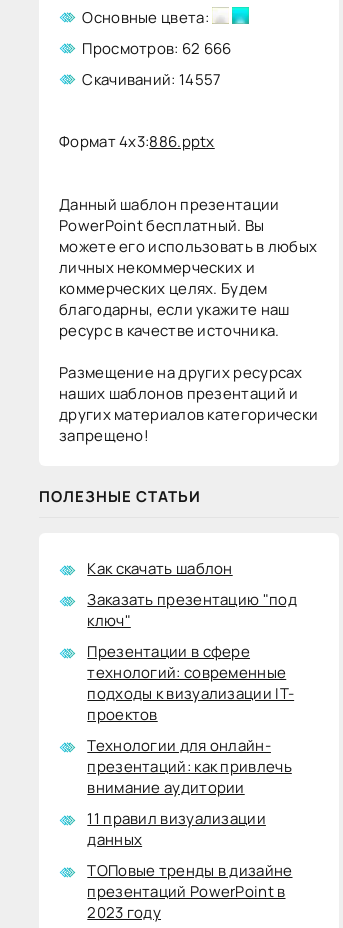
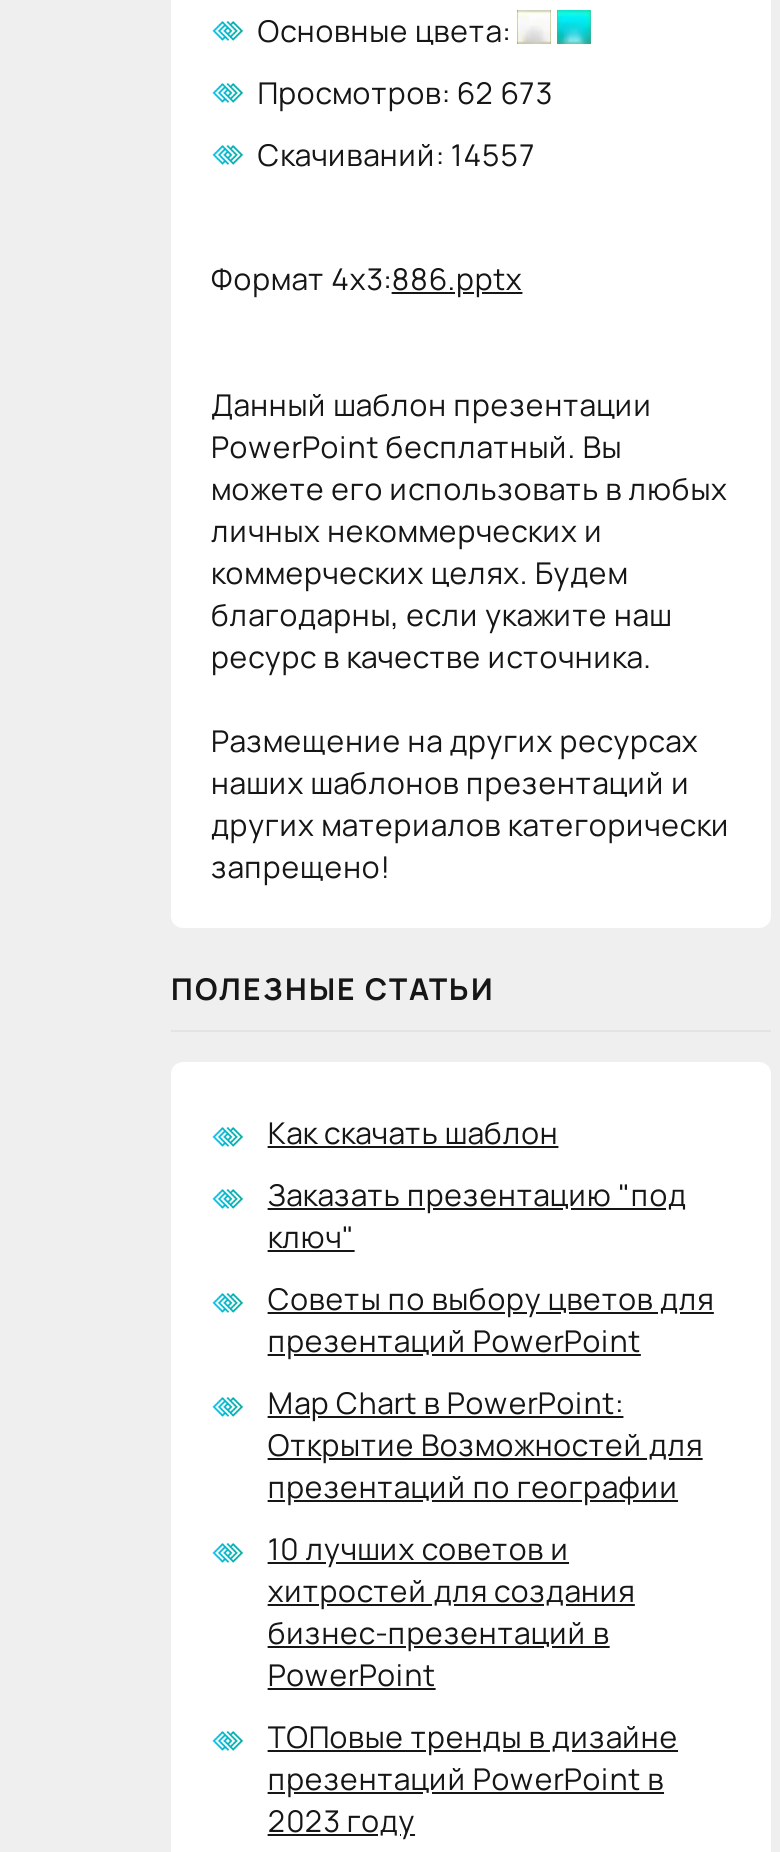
- Просмотров: 62 666
+ Просмотров: 62 673

- Презентации в сфере
- технологий: современные
- подходы к визуализации IT-
- проектов
+ Советы по выбору цветов для
+ презентаций PowerPoint

- Технологии для онлайн-
- презентаций: как привлечь
- внимание аудитории
+ Map Chart в PowerPoint:
+ Открытие Возможностей для
+ презентаций по географии

- 11 правил визуализации
- данных
+ 10 лучших советов и
+ хитростей для создания
+ бизнес-презентаций в
+ PowerPoint
